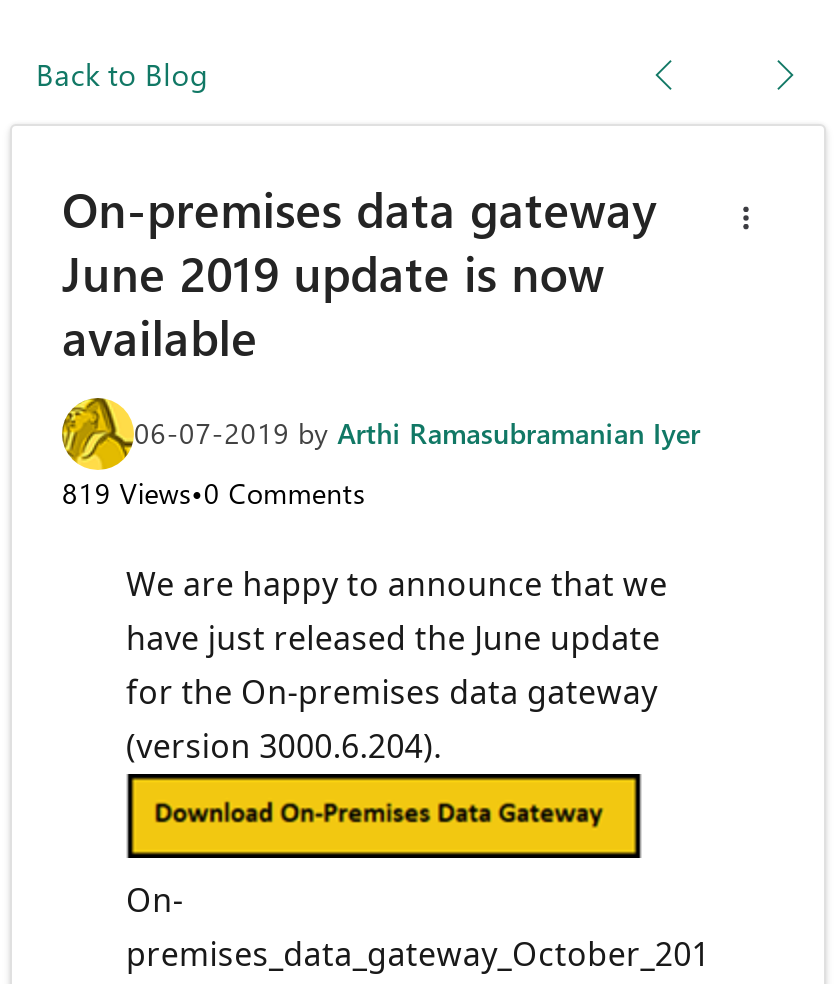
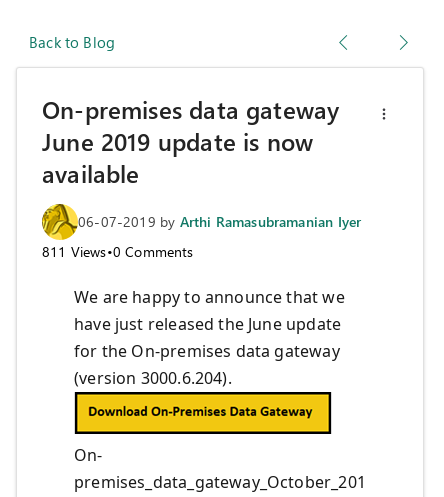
- 819 Views•0 Comments
+ 811 Views•0 Comments
